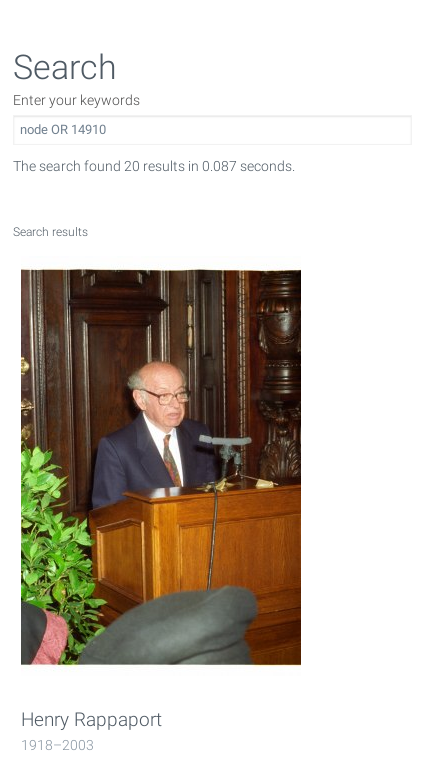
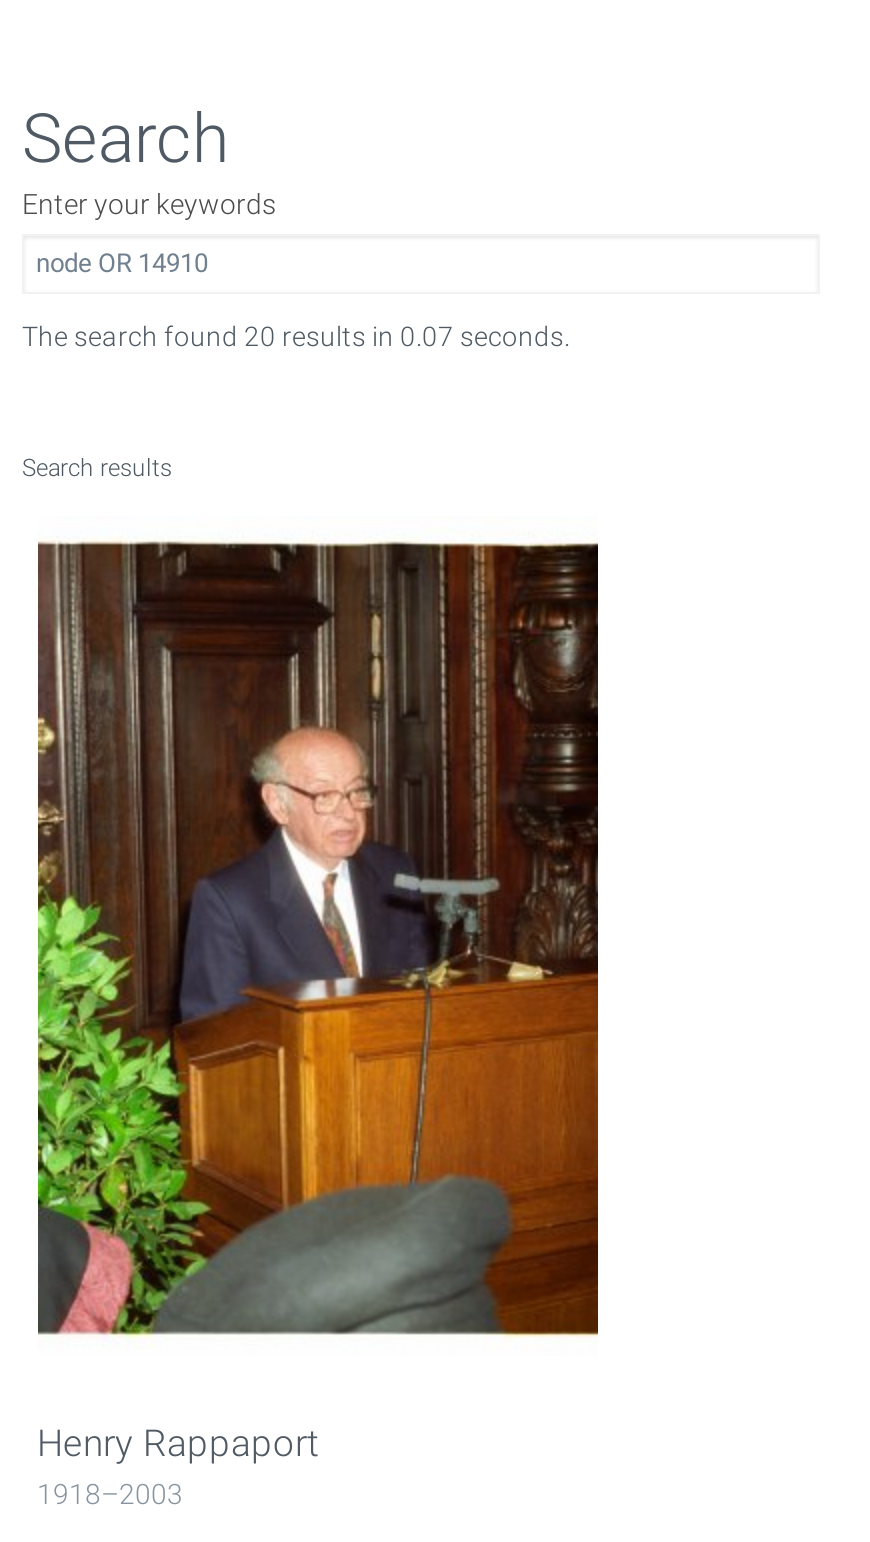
- The search found 20 results in 0.087 seconds.
+ The search found 20 results in 0.07 seconds.
